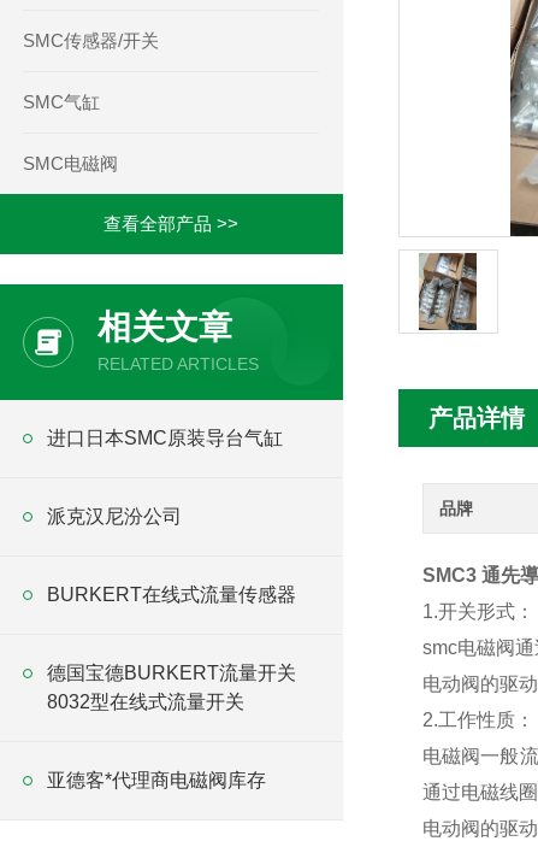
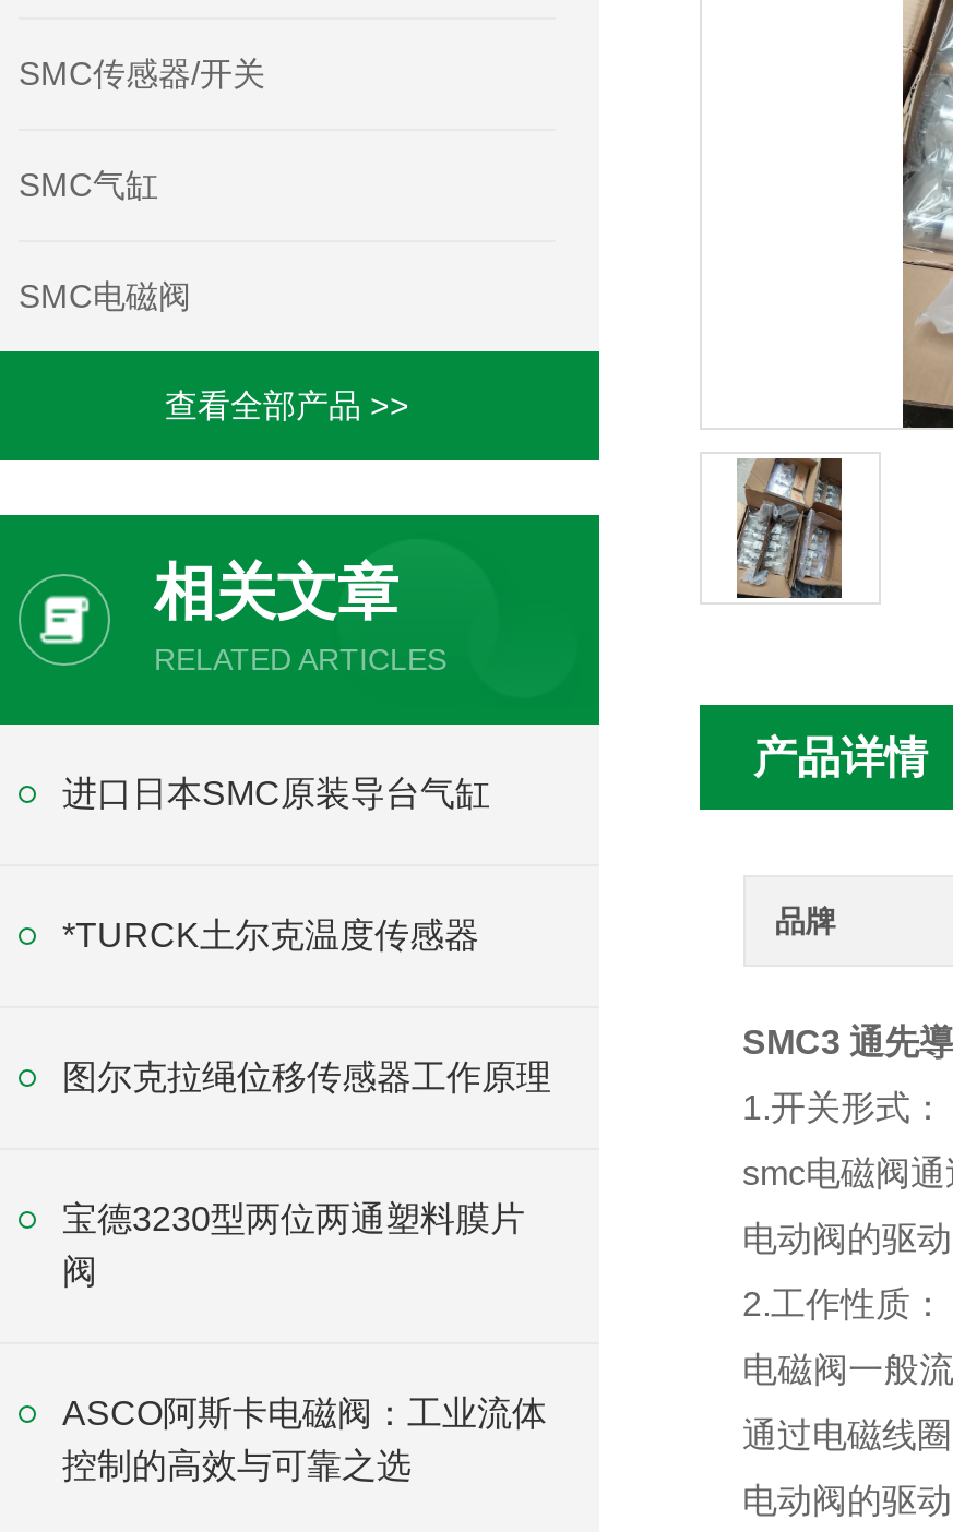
- 派克汉尼汾公司
+ *TURCK土尔克温度传感器

- BURKERT在线式流量传感器
+ 图尔克拉绳位移传感器工作原理

- 德国宝德BURKERT流量开关
- 8032型在线式流量开关
+ 宝德3230型两位两通塑料膜片
+ 阀

- 亚德客*代理商电磁阀库存
+ ASCO阿斯卡电磁阀：工业流体
+ 控制的高效与可靠之选
